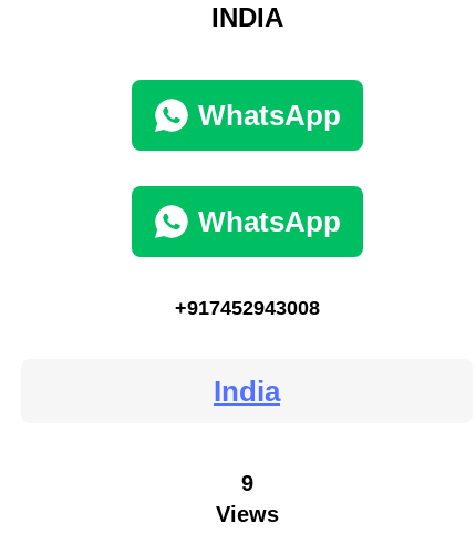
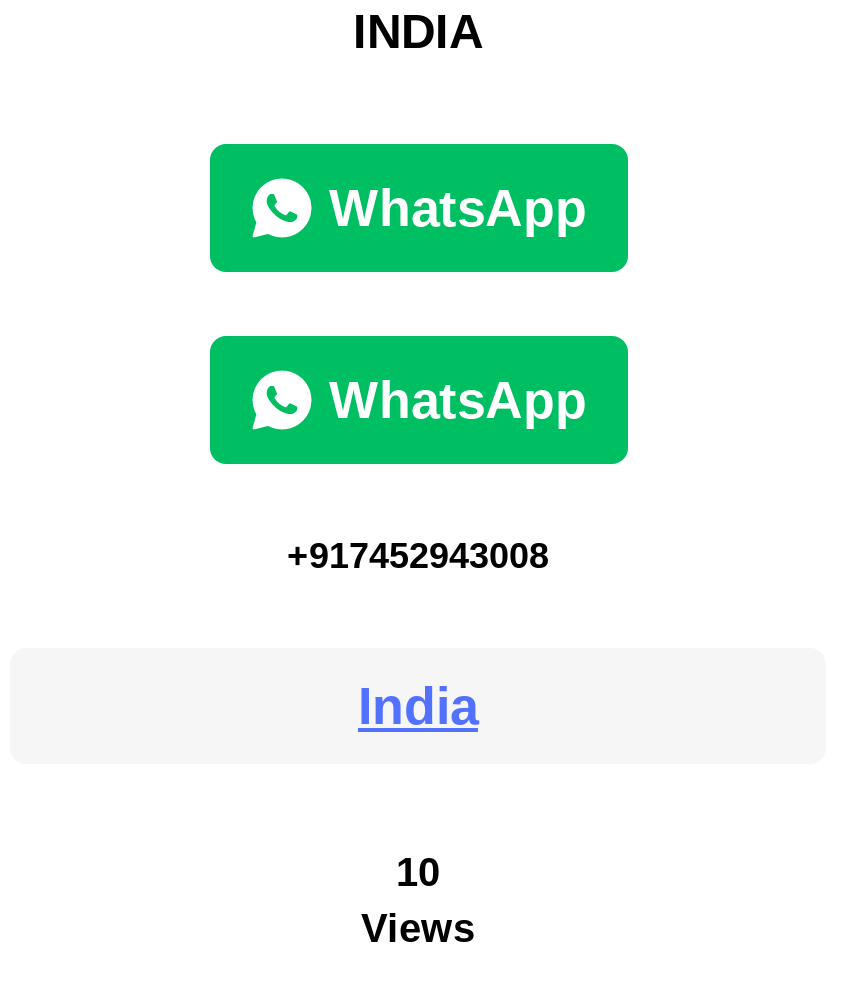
- 9
+ 10
